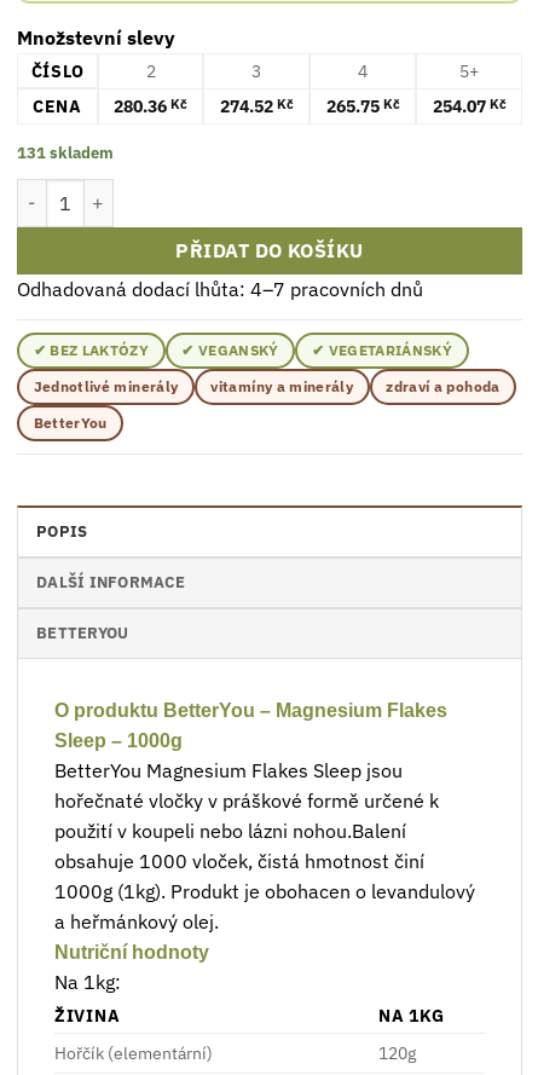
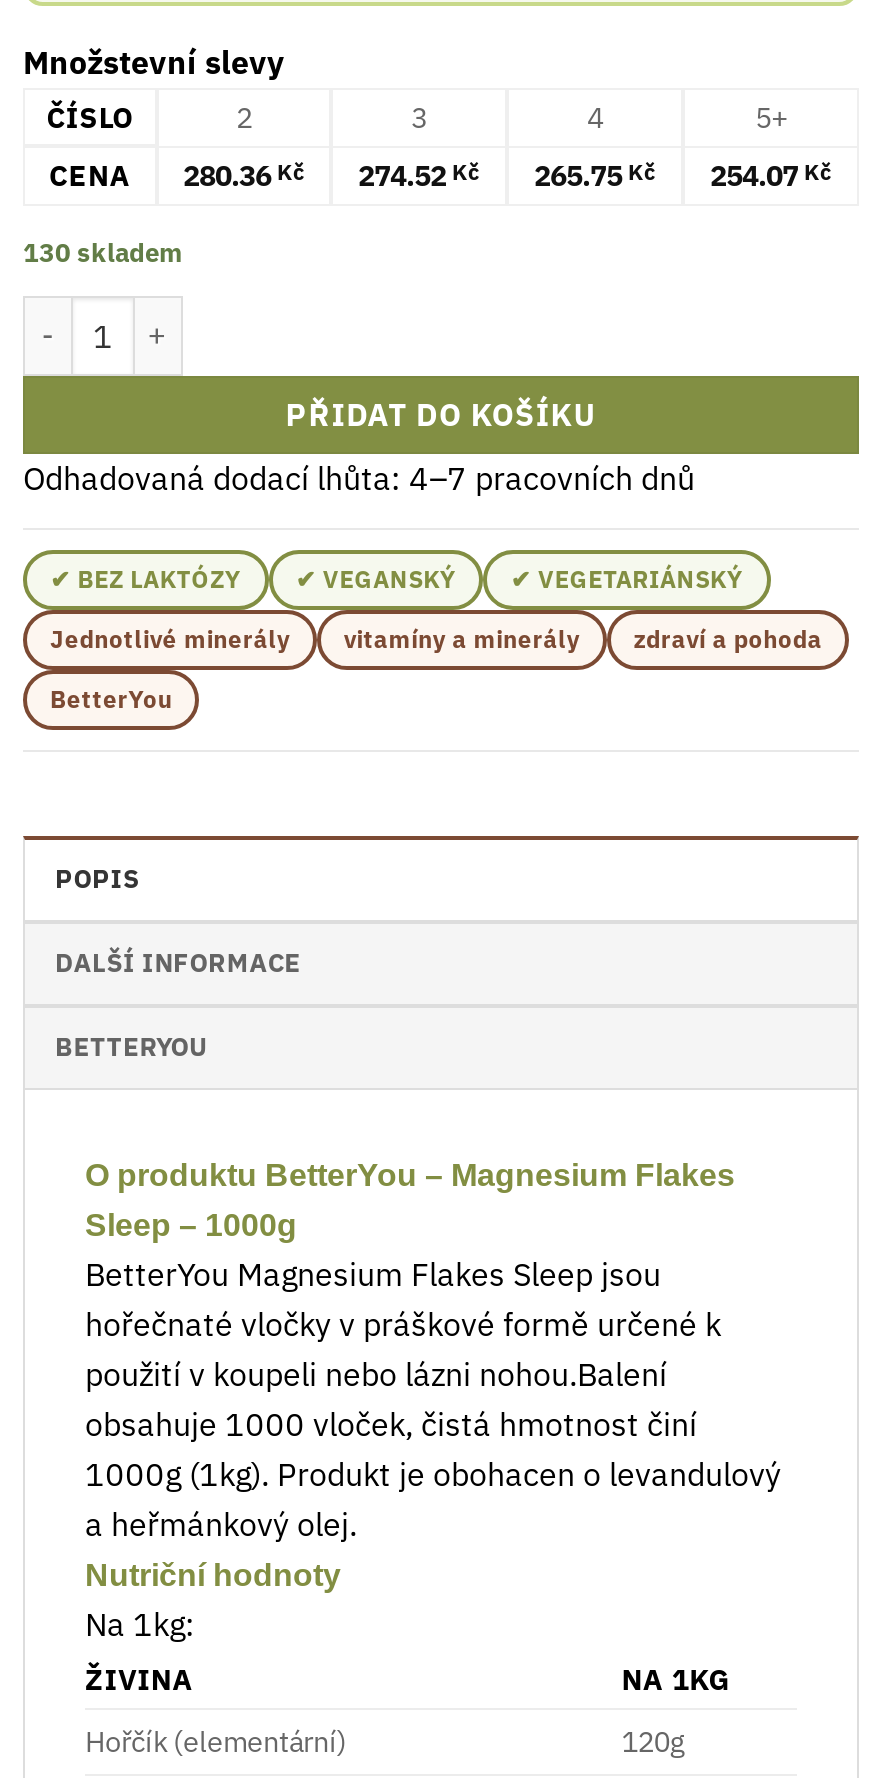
- 131 skladem
+ 130 skladem
